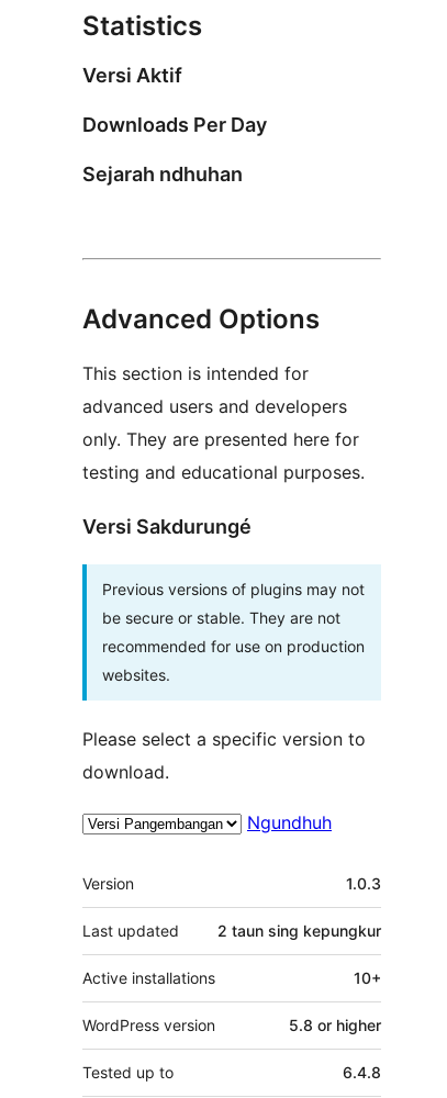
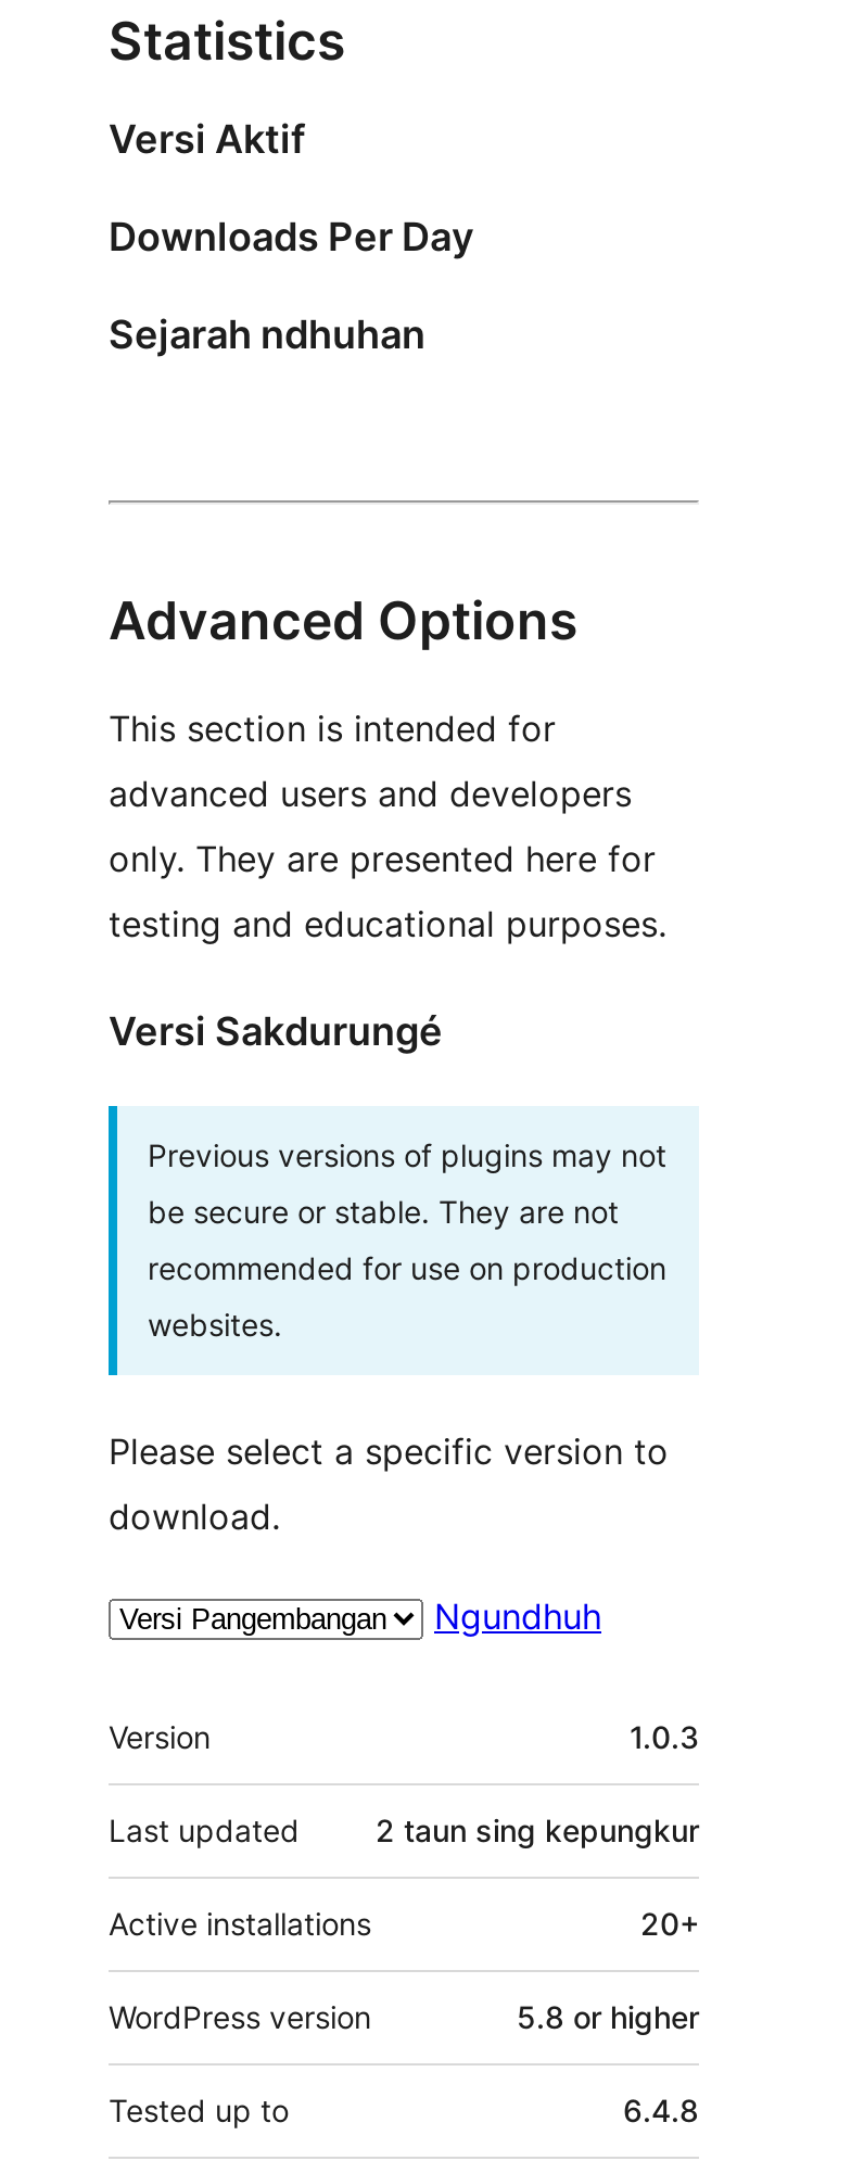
- 10+
+ 20+
